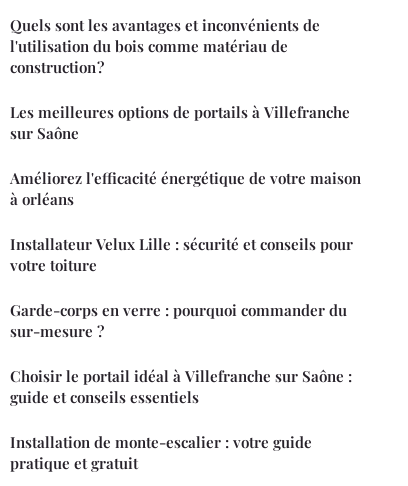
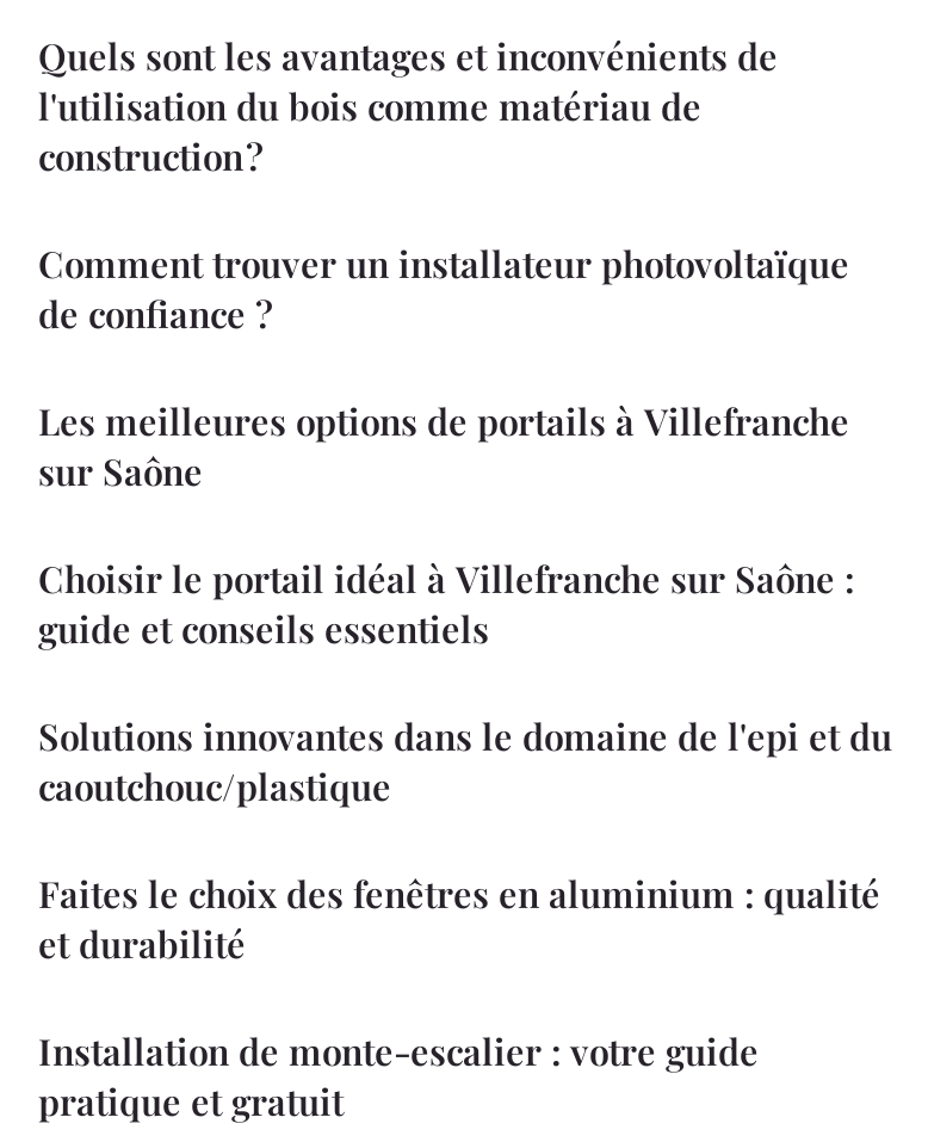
+ Comment trouver un installateur photovoltaïque
+ de confiance ?

moved down: Les meilleures options de portails à Villefranche | sur Saône

- Améliorez l'efficacité énergétique de votre maison
- à orléans
- Installateur Velux Lille : sécurité et conseils pour
- votre toiture
- Garde-corps en verre : pourquoi commander du
- sur-mesure ?

moved up: Choisir le portail idéal à Villefranche sur Saône : | guide et conseils essentiels

+ Solutions innovantes dans le domaine de l'epi et du
+ caoutchouc/plastique
+ Faites le choix des fenêtres en aluminium : qualité
+ et durabilité
